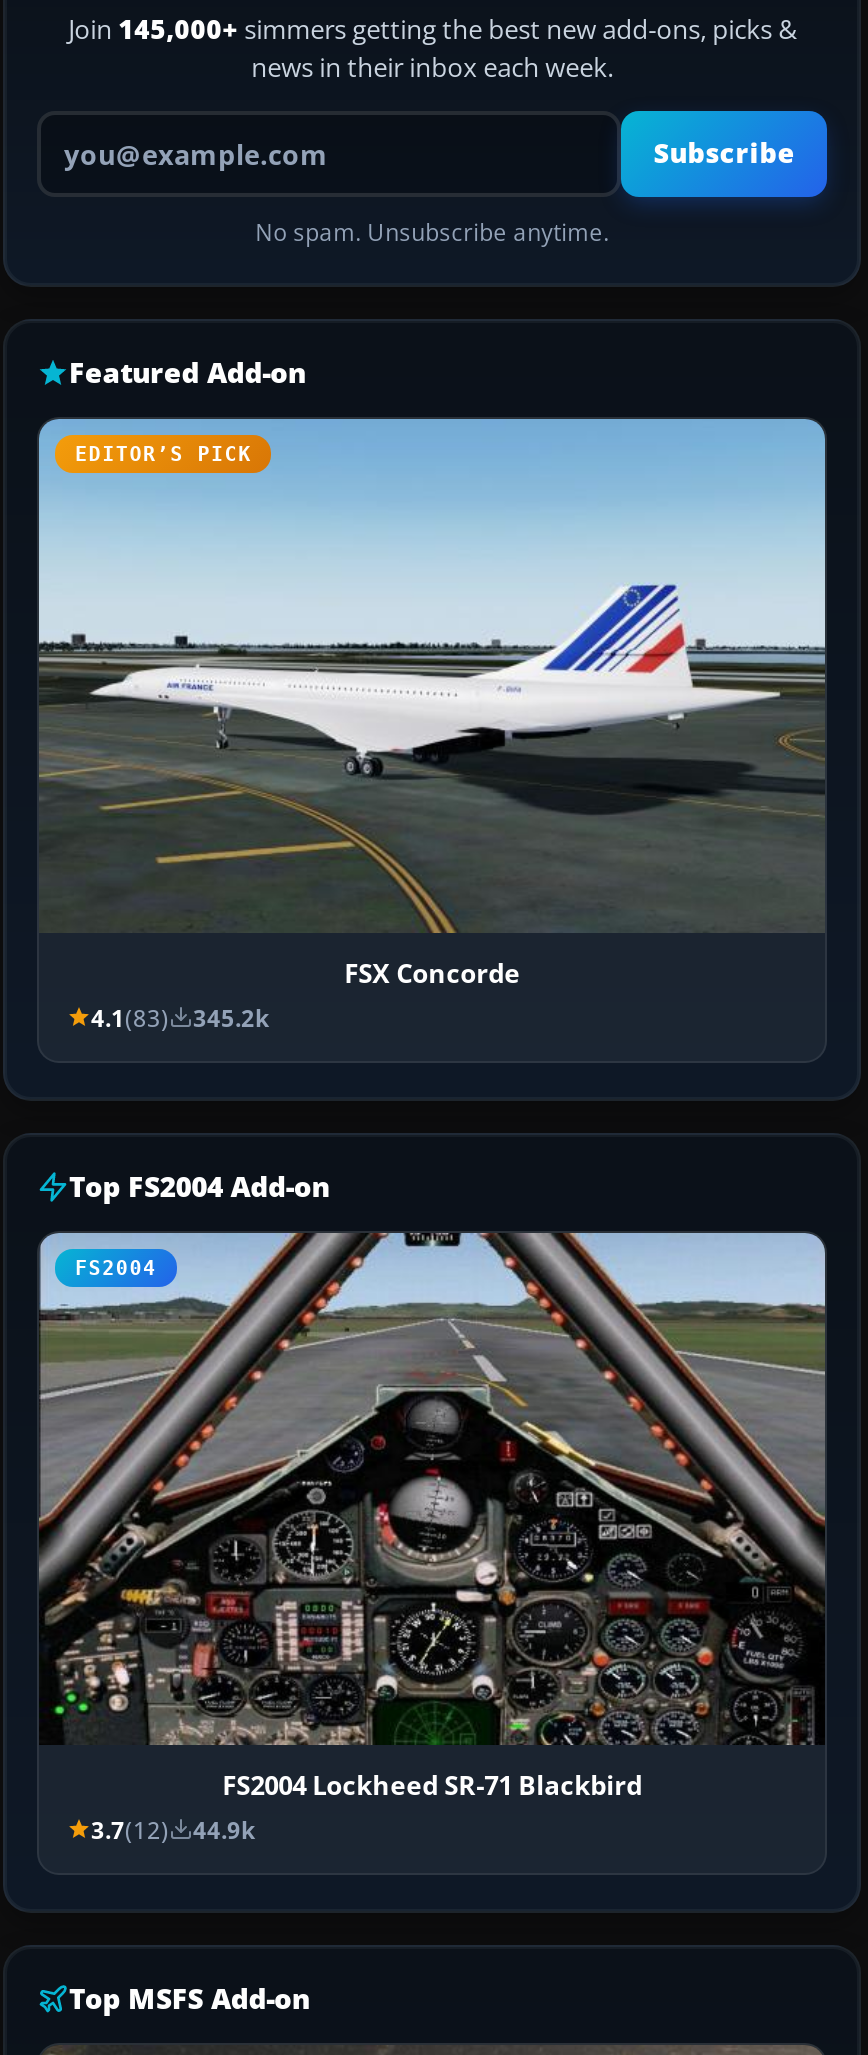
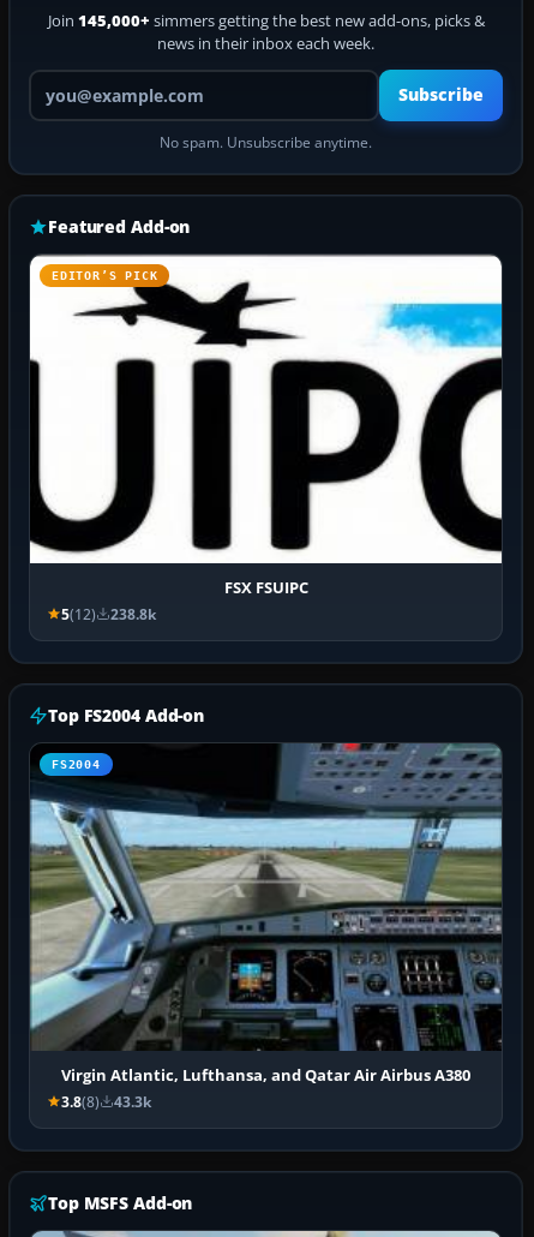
- [image]
- FSX Concorde
- 4.1(83)
- 345.2k
+ [image]
+ FSX FSUIPC
+ 5(12)
+ 238.8k

- [image]
- FS2004 Lockheed SR-71 Blackbird
- 3.7(12)
- 44.9k
+ [image]
+ Virgin Atlantic, Lufthansa, and Qatar Air Airbus A380
+ 3.8(8)
+ 43.3k
